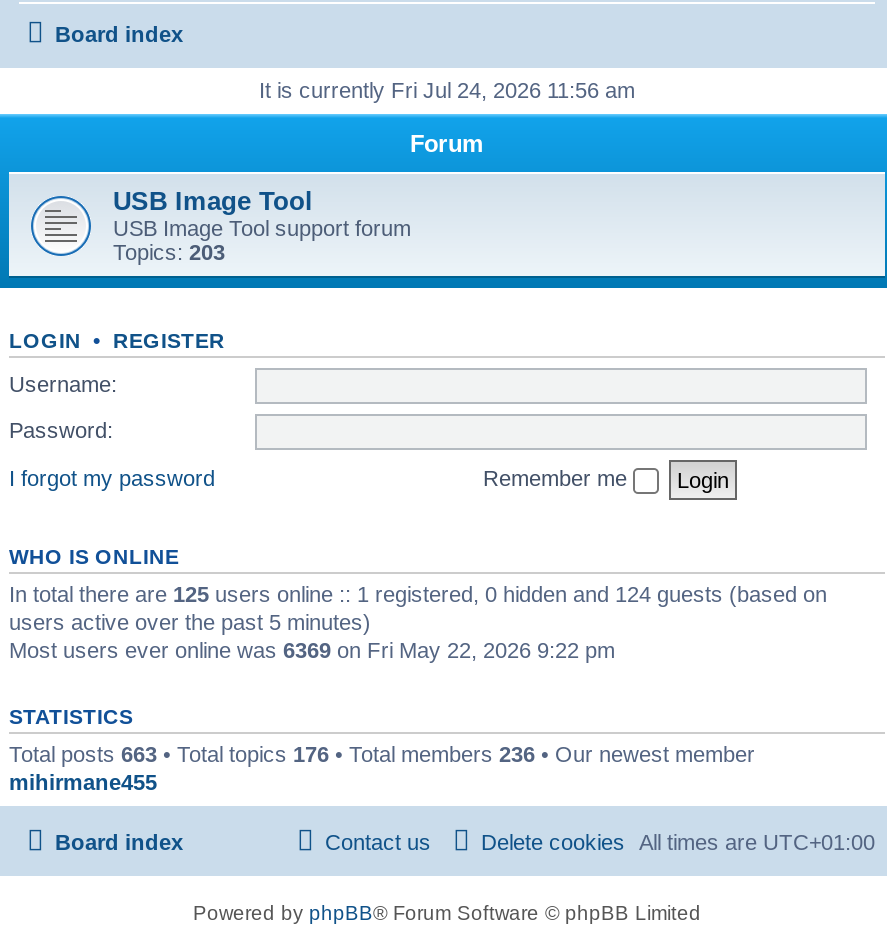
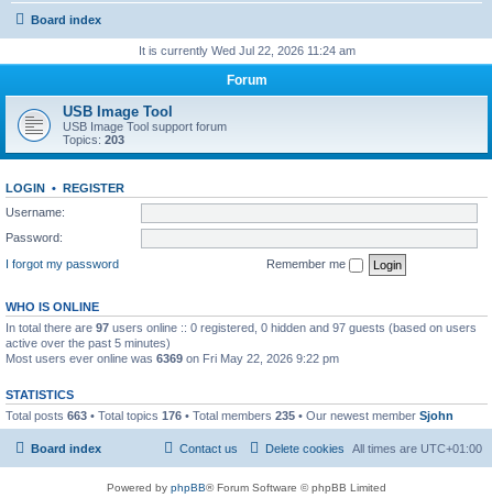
- It is currently Fri Jul 24, 2026 11:56 am
+ It is currently Wed Jul 22, 2026 11:24 am

- In total there are 125 users online :: 1 registered, 0 hidden and 124 guests (based on
- users active over the past 5 minutes)
+ In total there are 97 users online :: 0 registered, 0 hidden and 97 guests (based on users
+ active over the past 5 minutes)

- Total posts 663 • Total topics 176 • Total members 236 • Our newest member
- mihirmane455
+ Total posts 663 • Total topics 176 • Total members 235 • Our newest member Sjohn
